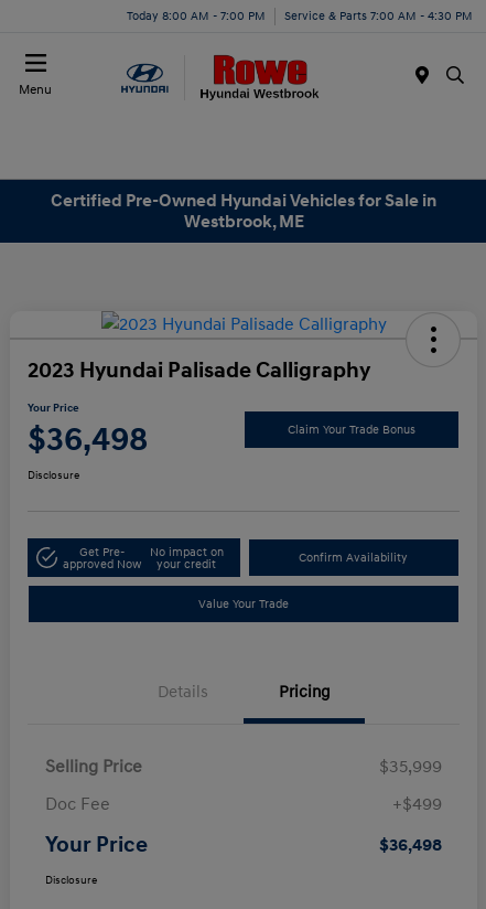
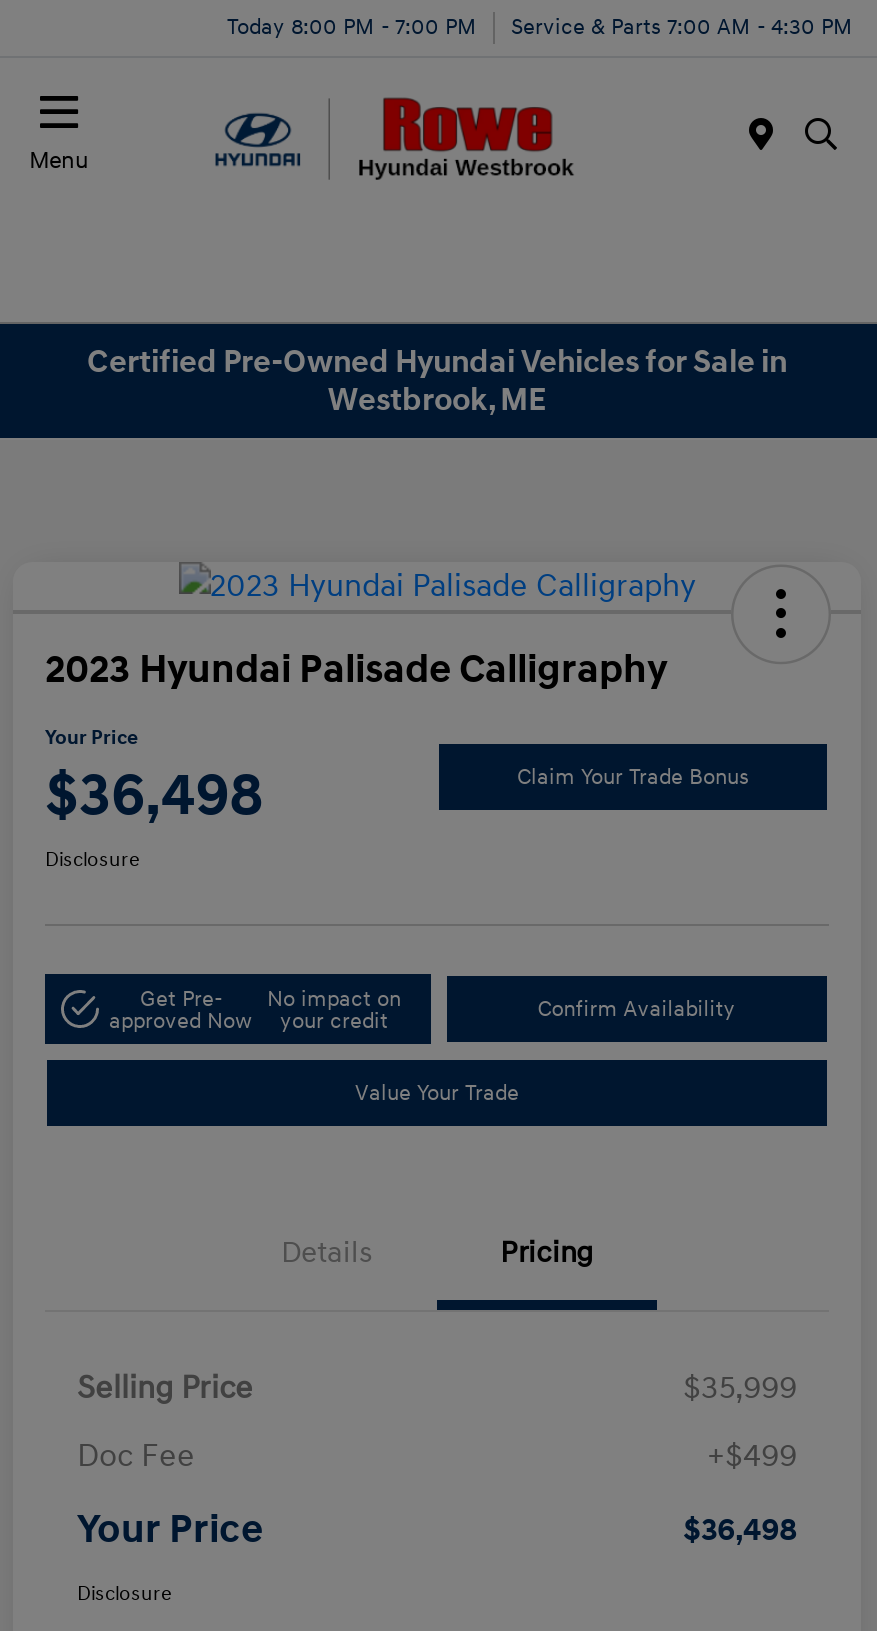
- Today 8:00 AM - 7:00 PM Service & Parts 7:00 AM - 4:30 PM
+ Today 8:00 PM - 7:00 PM Service & Parts 7:00 AM - 4:30 PM
